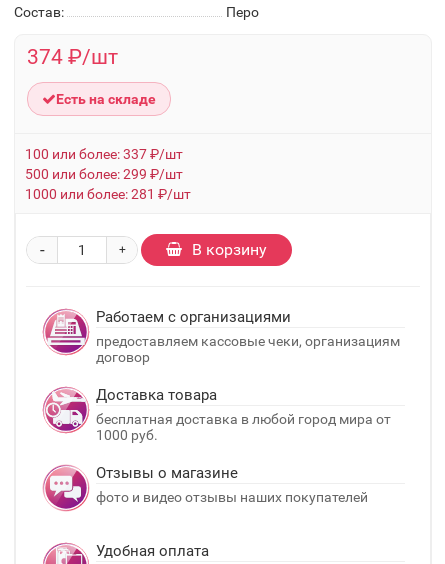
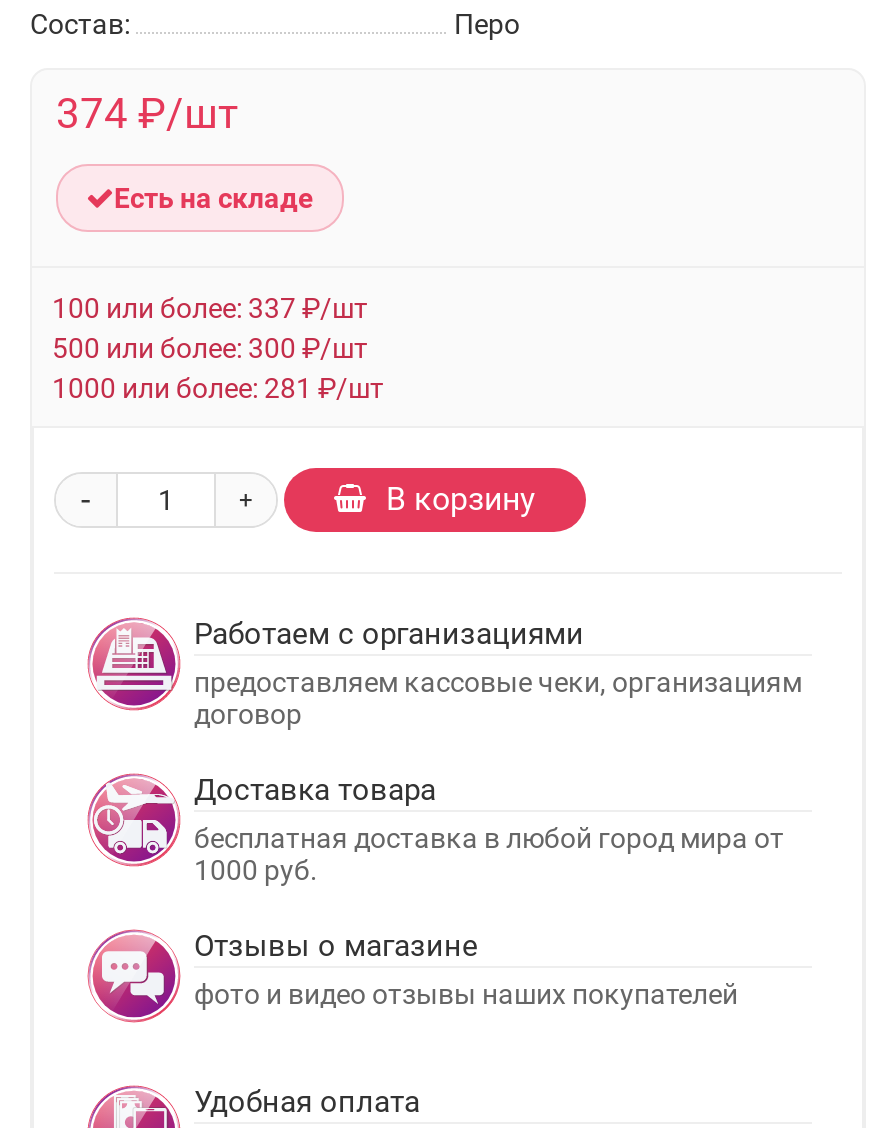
- 500 или более: 299 ₽/шт
+ 500 или более: 300 ₽/шт
